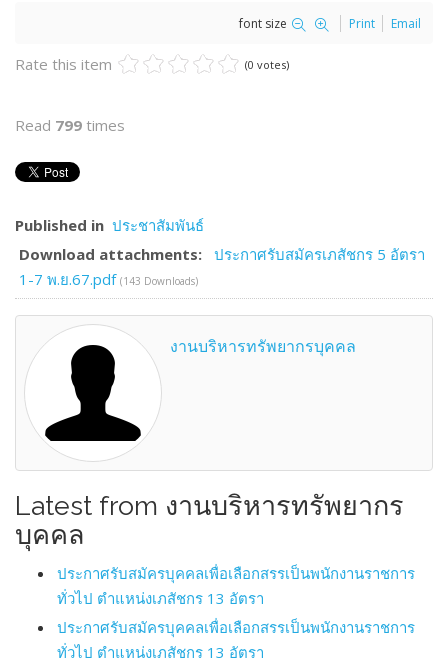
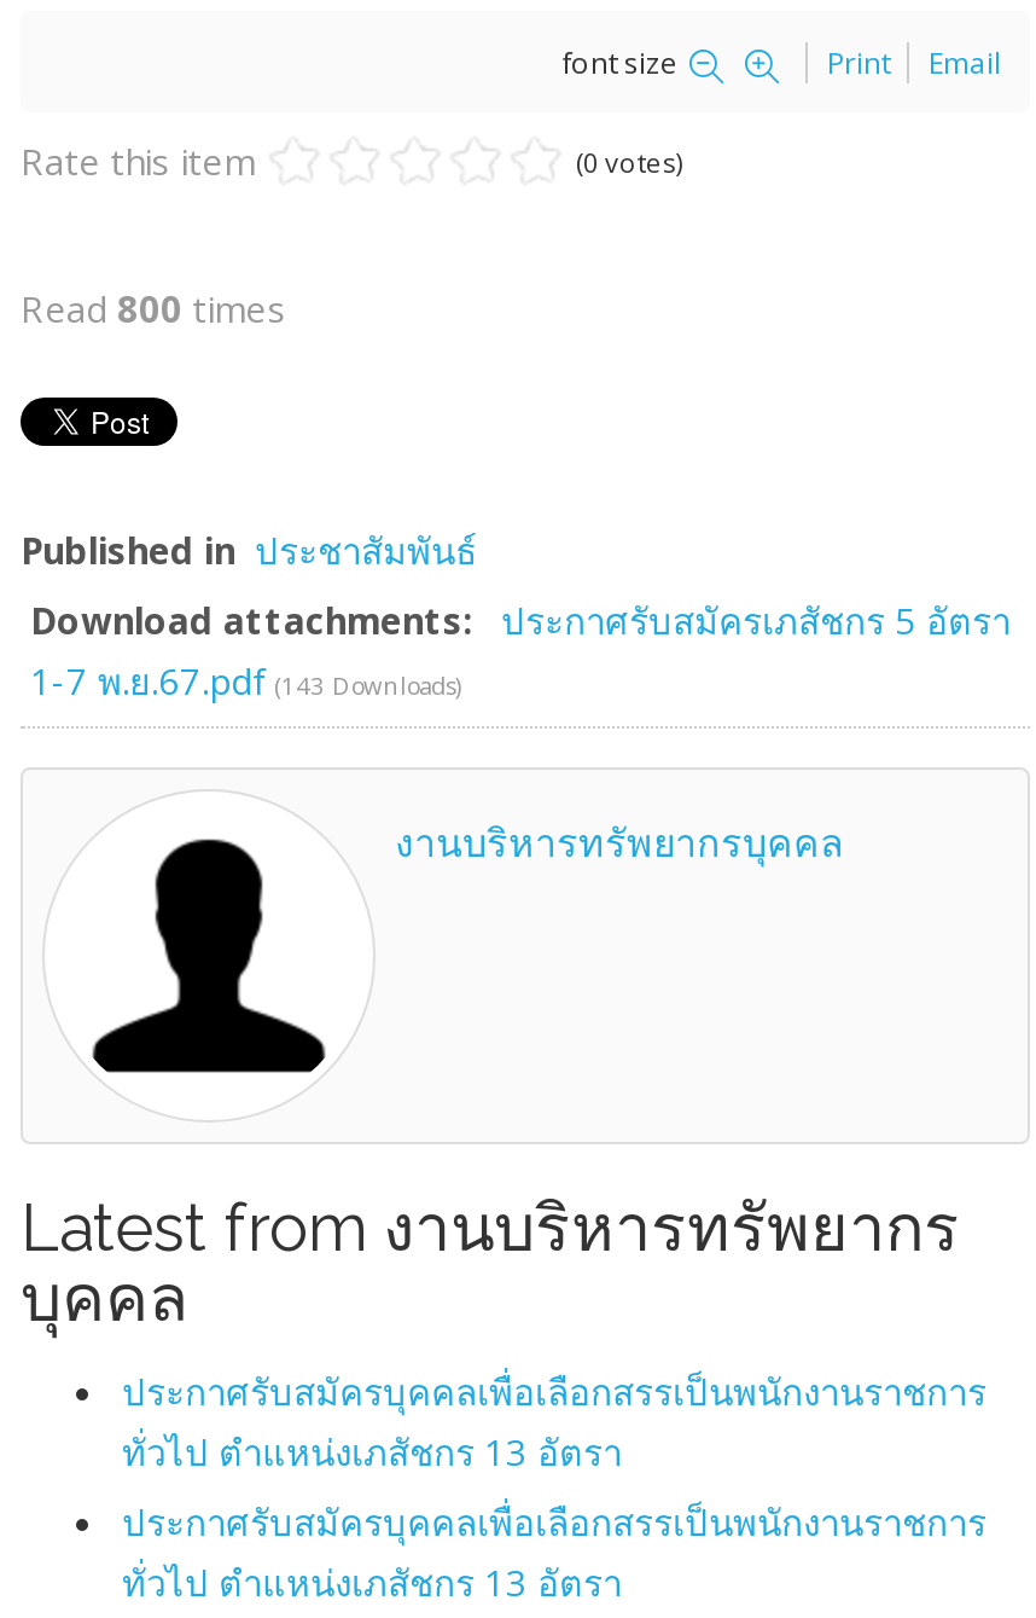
- Read 799 times
+ Read 800 times
